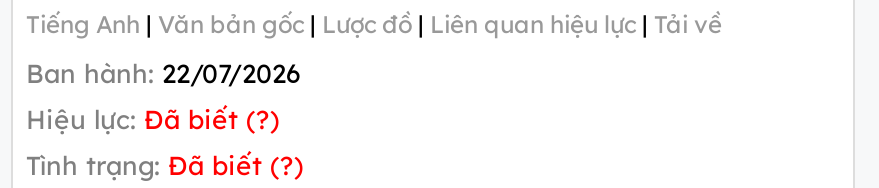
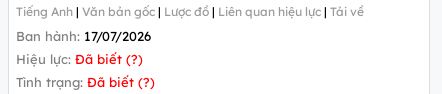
- Ban hành: 22/07/2026
+ Ban hành: 17/07/2026
